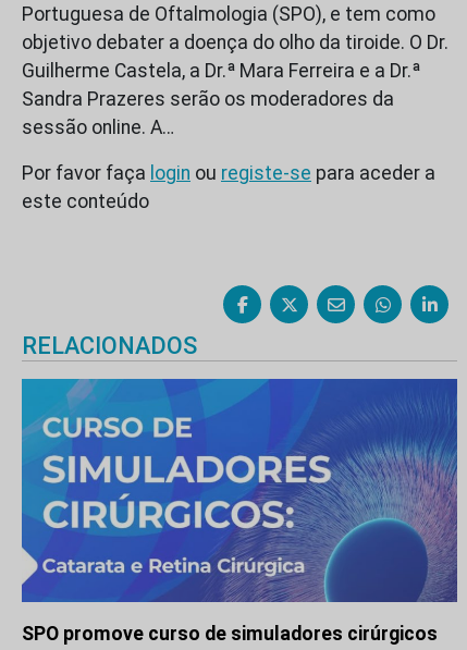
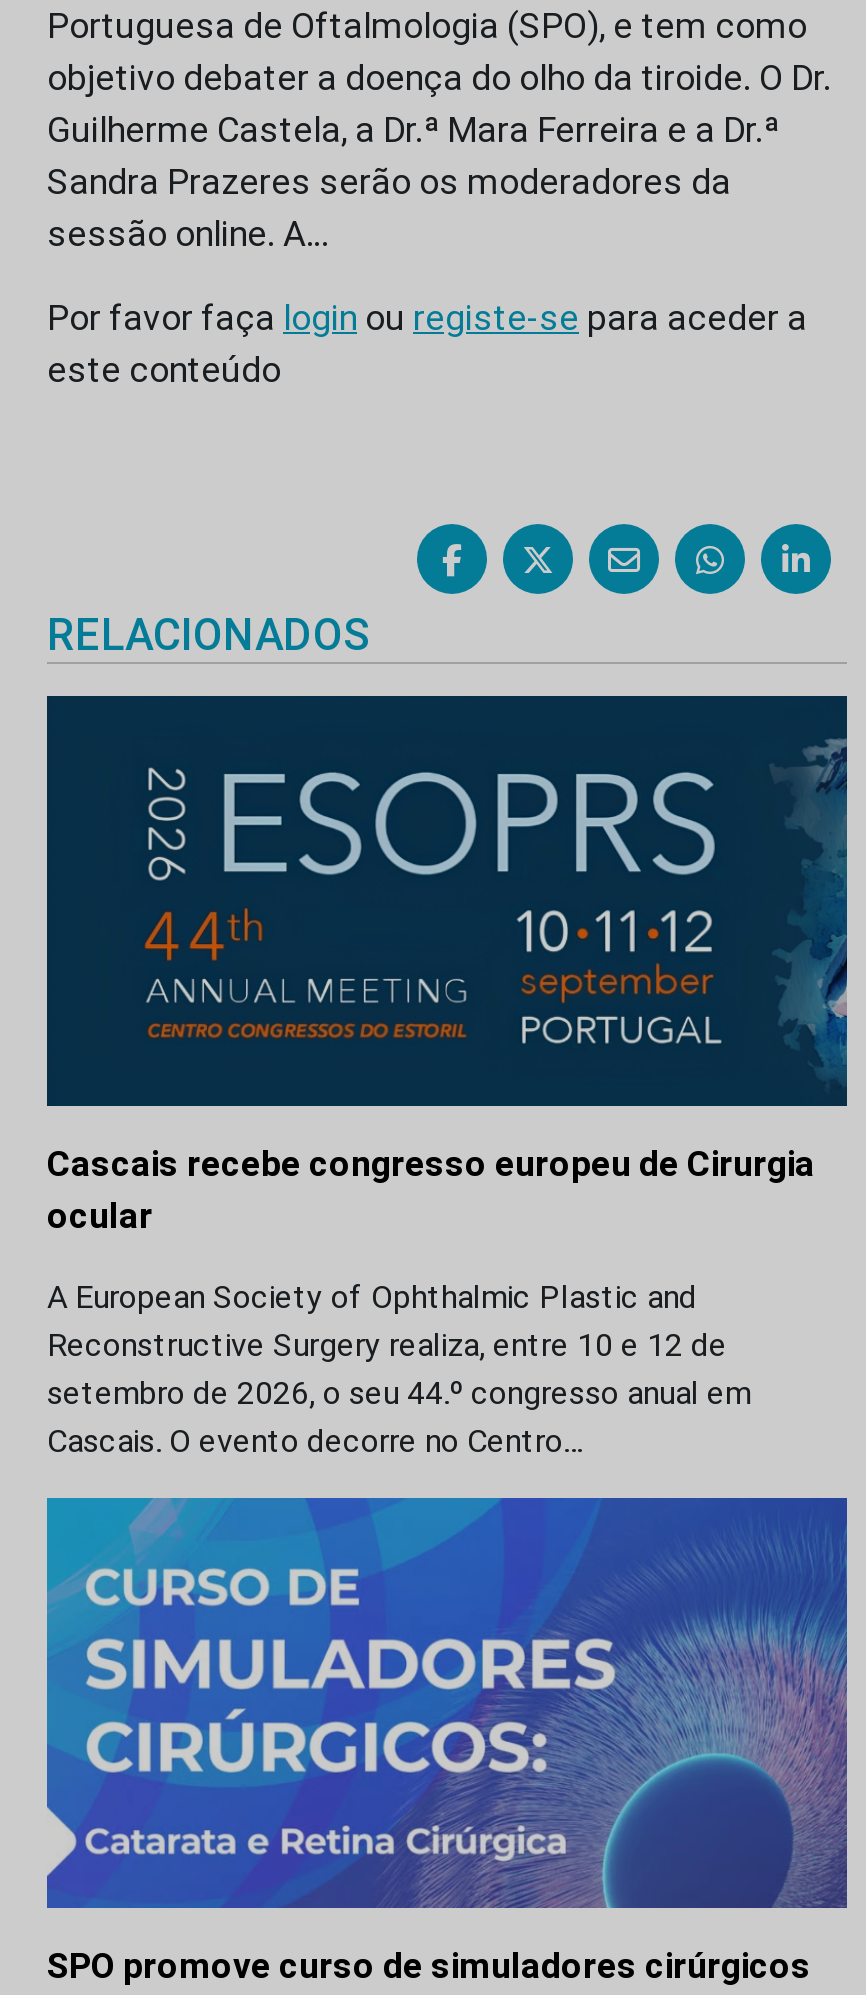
+ [image]
+ Cascais recebe congresso europeu de Cirurgia
+ ocular
+ A European Society of Ophthalmic Plastic and
+ Reconstructive Surgery realiza, entre 10 e 12 de
+ setembro de 2026, o seu 44.º congresso anual em
+ Cascais. O evento decorre no Centro…
